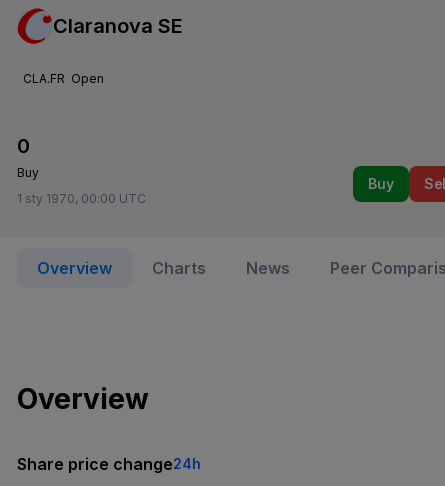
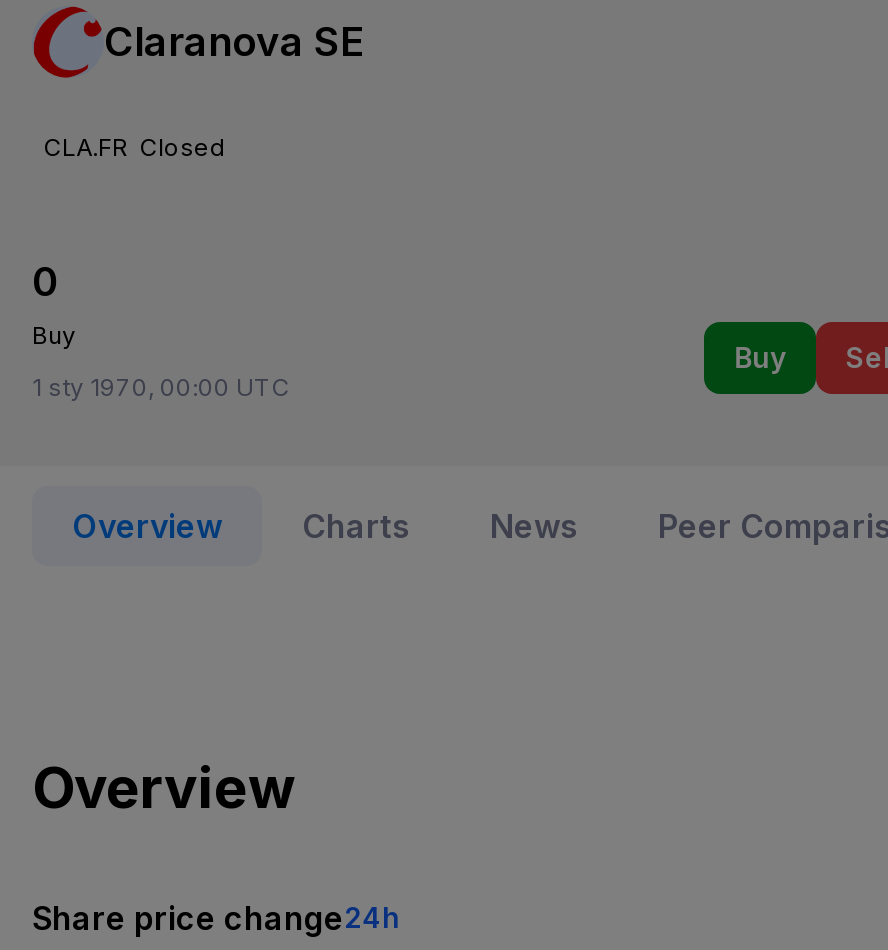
- CLA.FR Open
+ CLA.FR Closed
